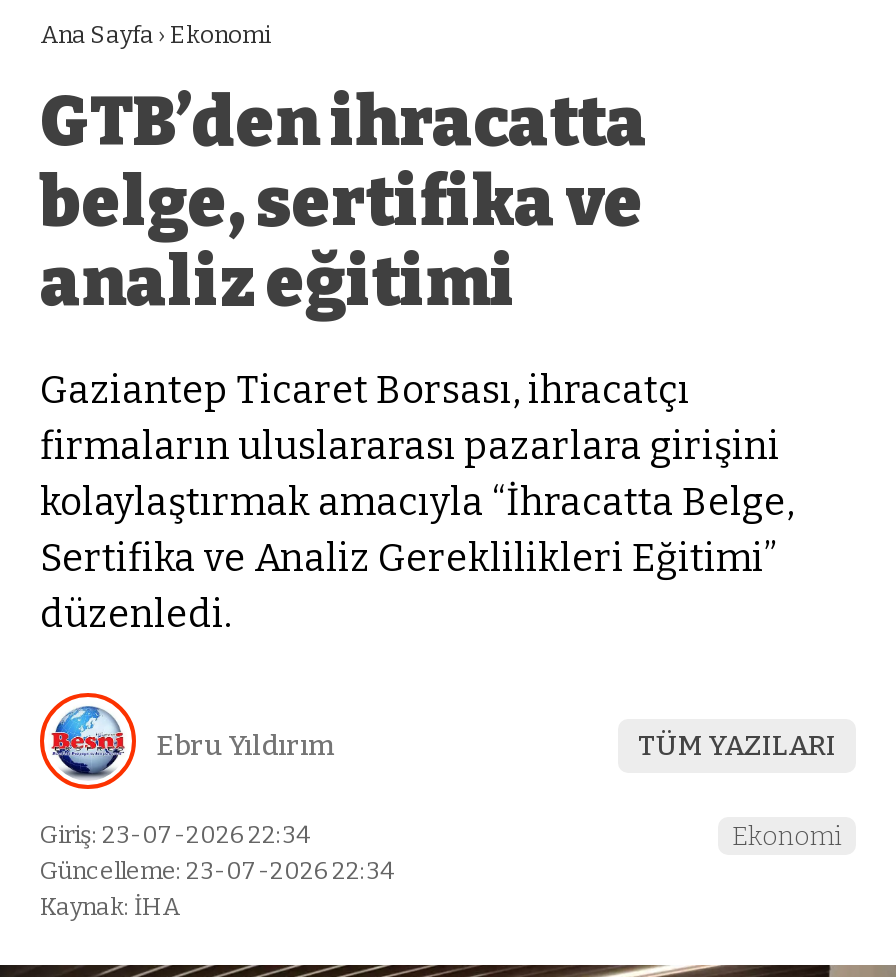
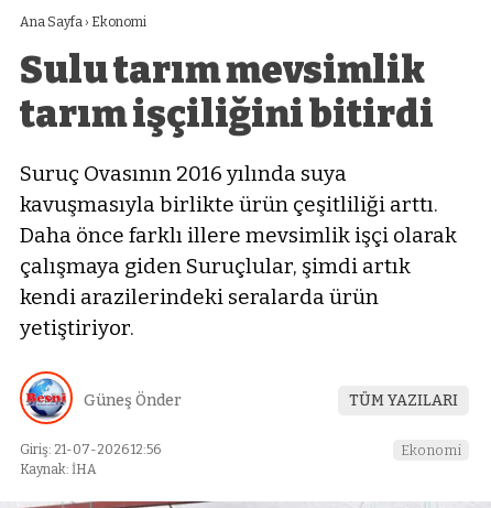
- GTB’den ihracatta
- belge, sertifika ve
- analiz eğitimi
+ Sulu tarım mevsimlik
+ tarım işçiliğini bitirdi

- Gaziantep Ticaret Borsası, ihracatçı
- firmaların uluslararası pazarlara girişini
- kolaylaştırmak amacıyla “İhracatta Belge,
- Sertifika ve Analiz Gereklilikleri Eğitimi”
- düzenledi.
+ Suruç Ovasının 2016 yılında suya
+ kavuşmasıyla birlikte ürün çeşitliliği arttı.
+ Daha önce farklı illere mevsimlik işçi olarak
+ çalışmaya giden Suruçlular, şimdi artık
+ kendi arazilerindeki seralarda ürün
+ yetiştiriyor.

- Ebru Yıldırım
+ Güneş Önder

- Giriş: 23-07-2026 22:34
- Güncelleme: 23-07-2026 22:34
+ Giriş: 21-07-2026 12:56
